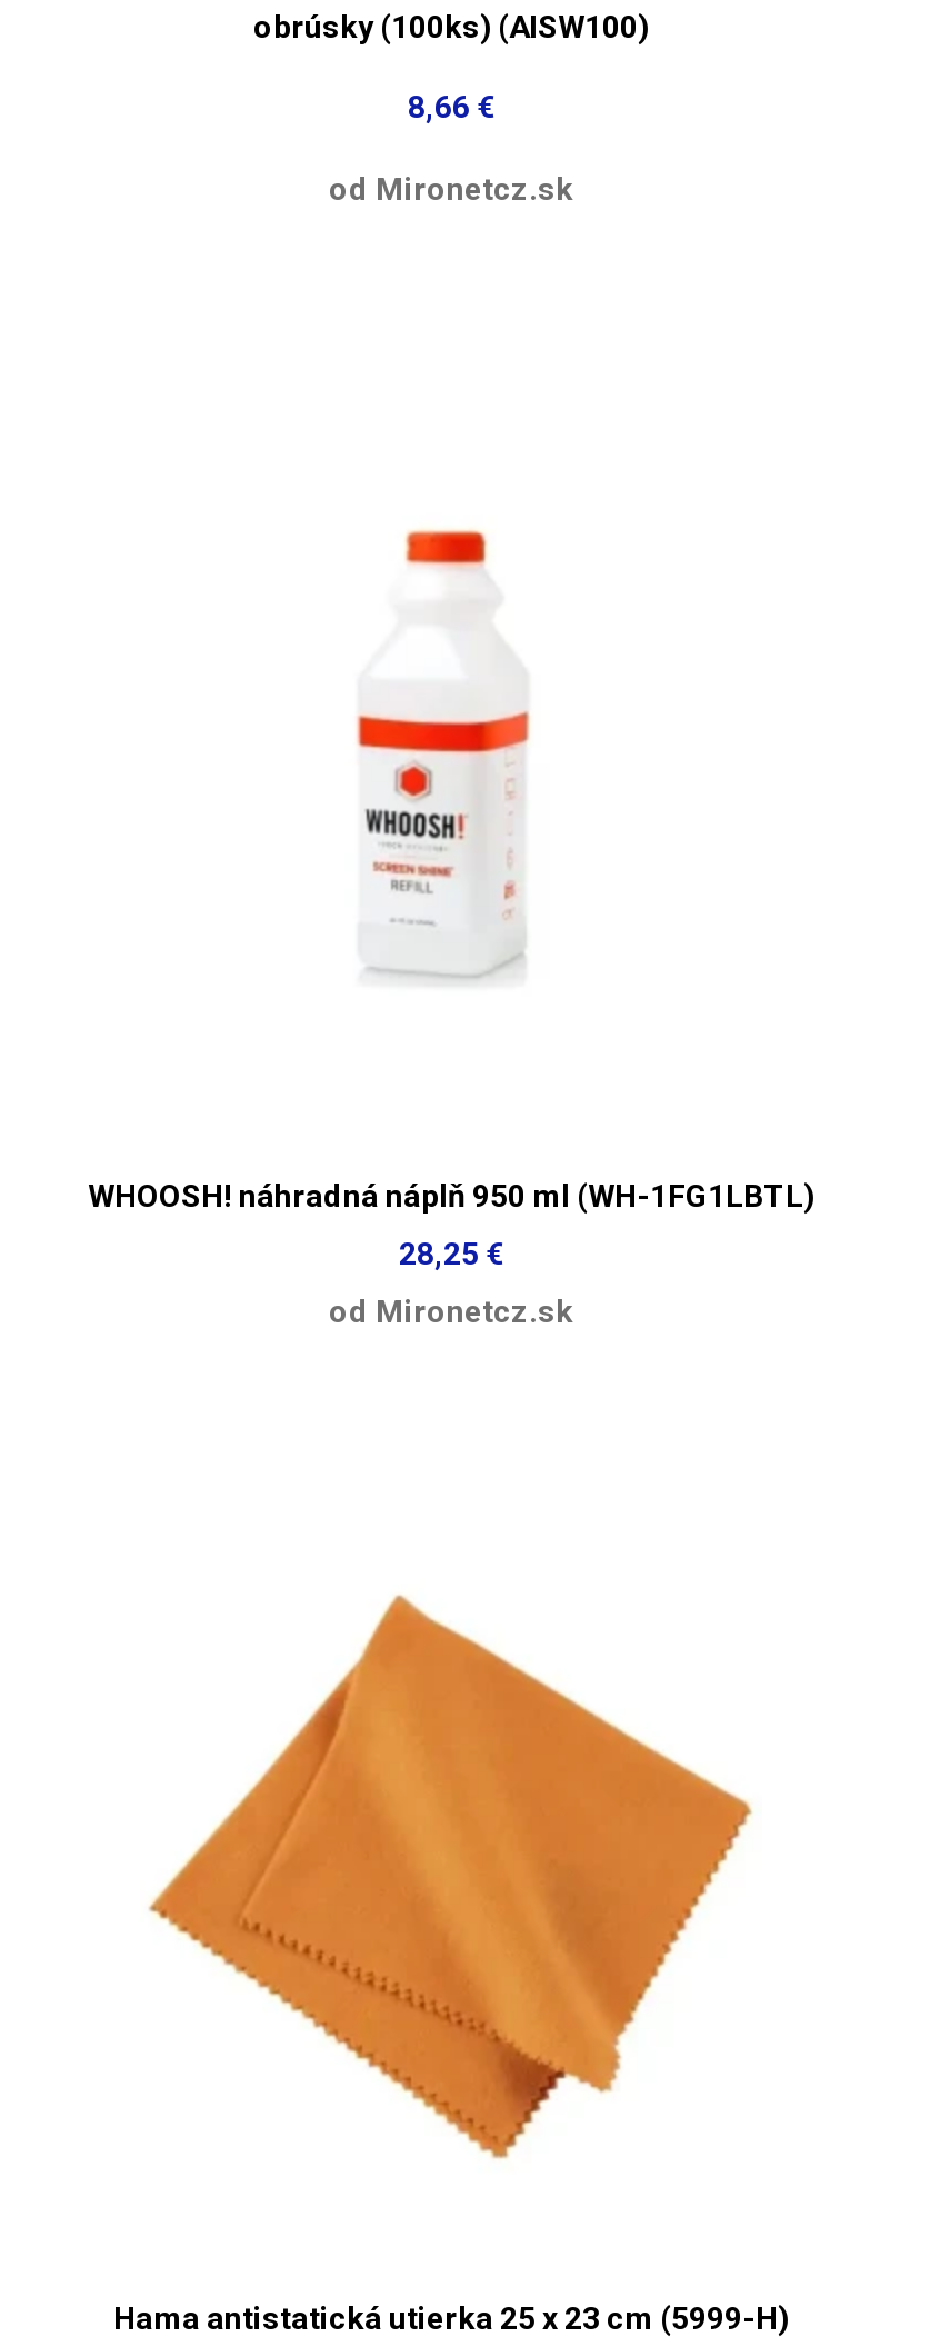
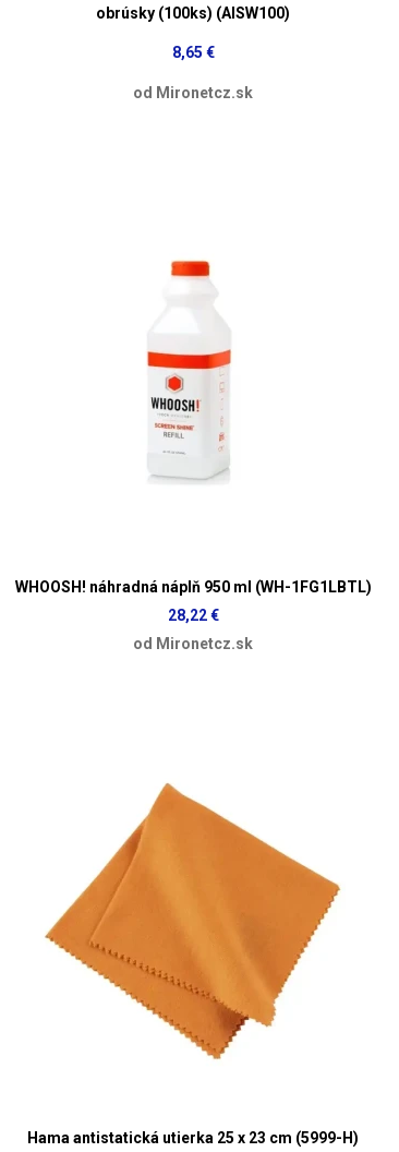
- 8,66 €
+ 8,65 €

- 28,25 €
+ 28,22 €
